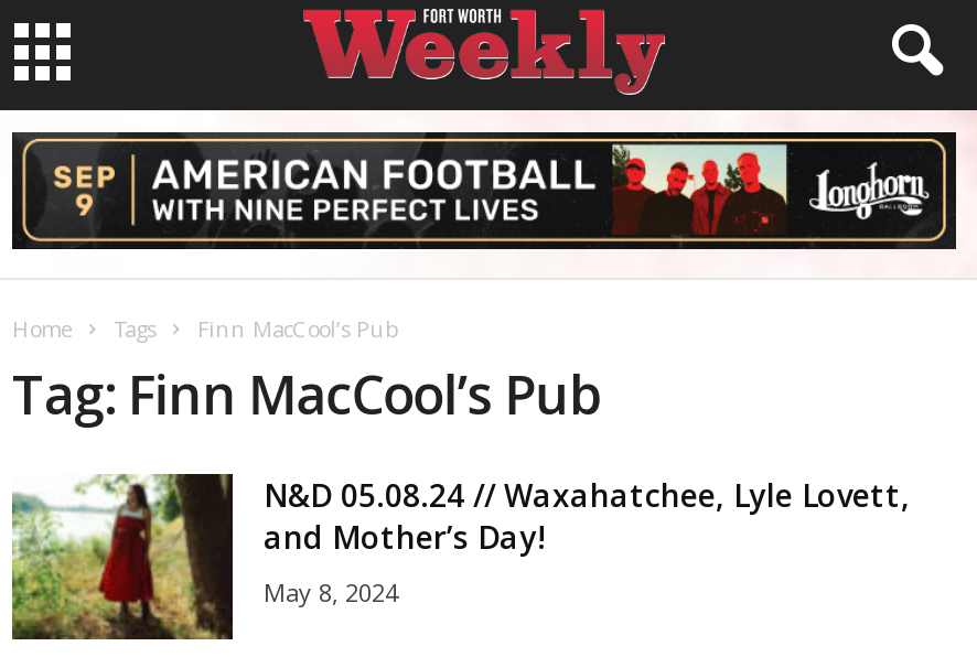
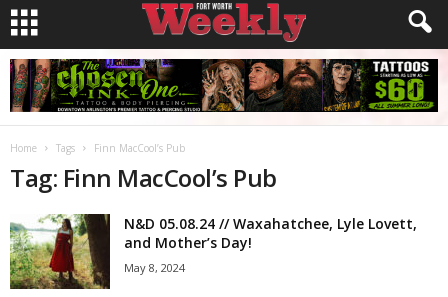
- [image]
+ [image]
